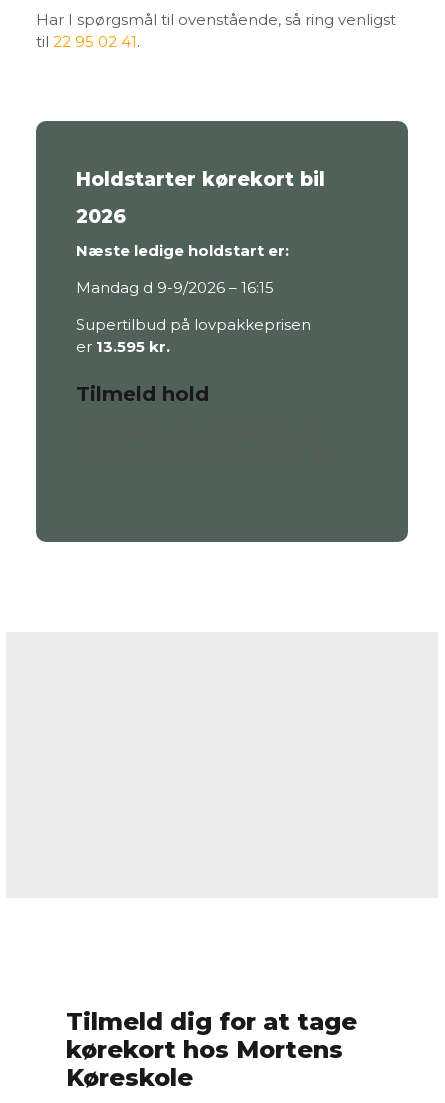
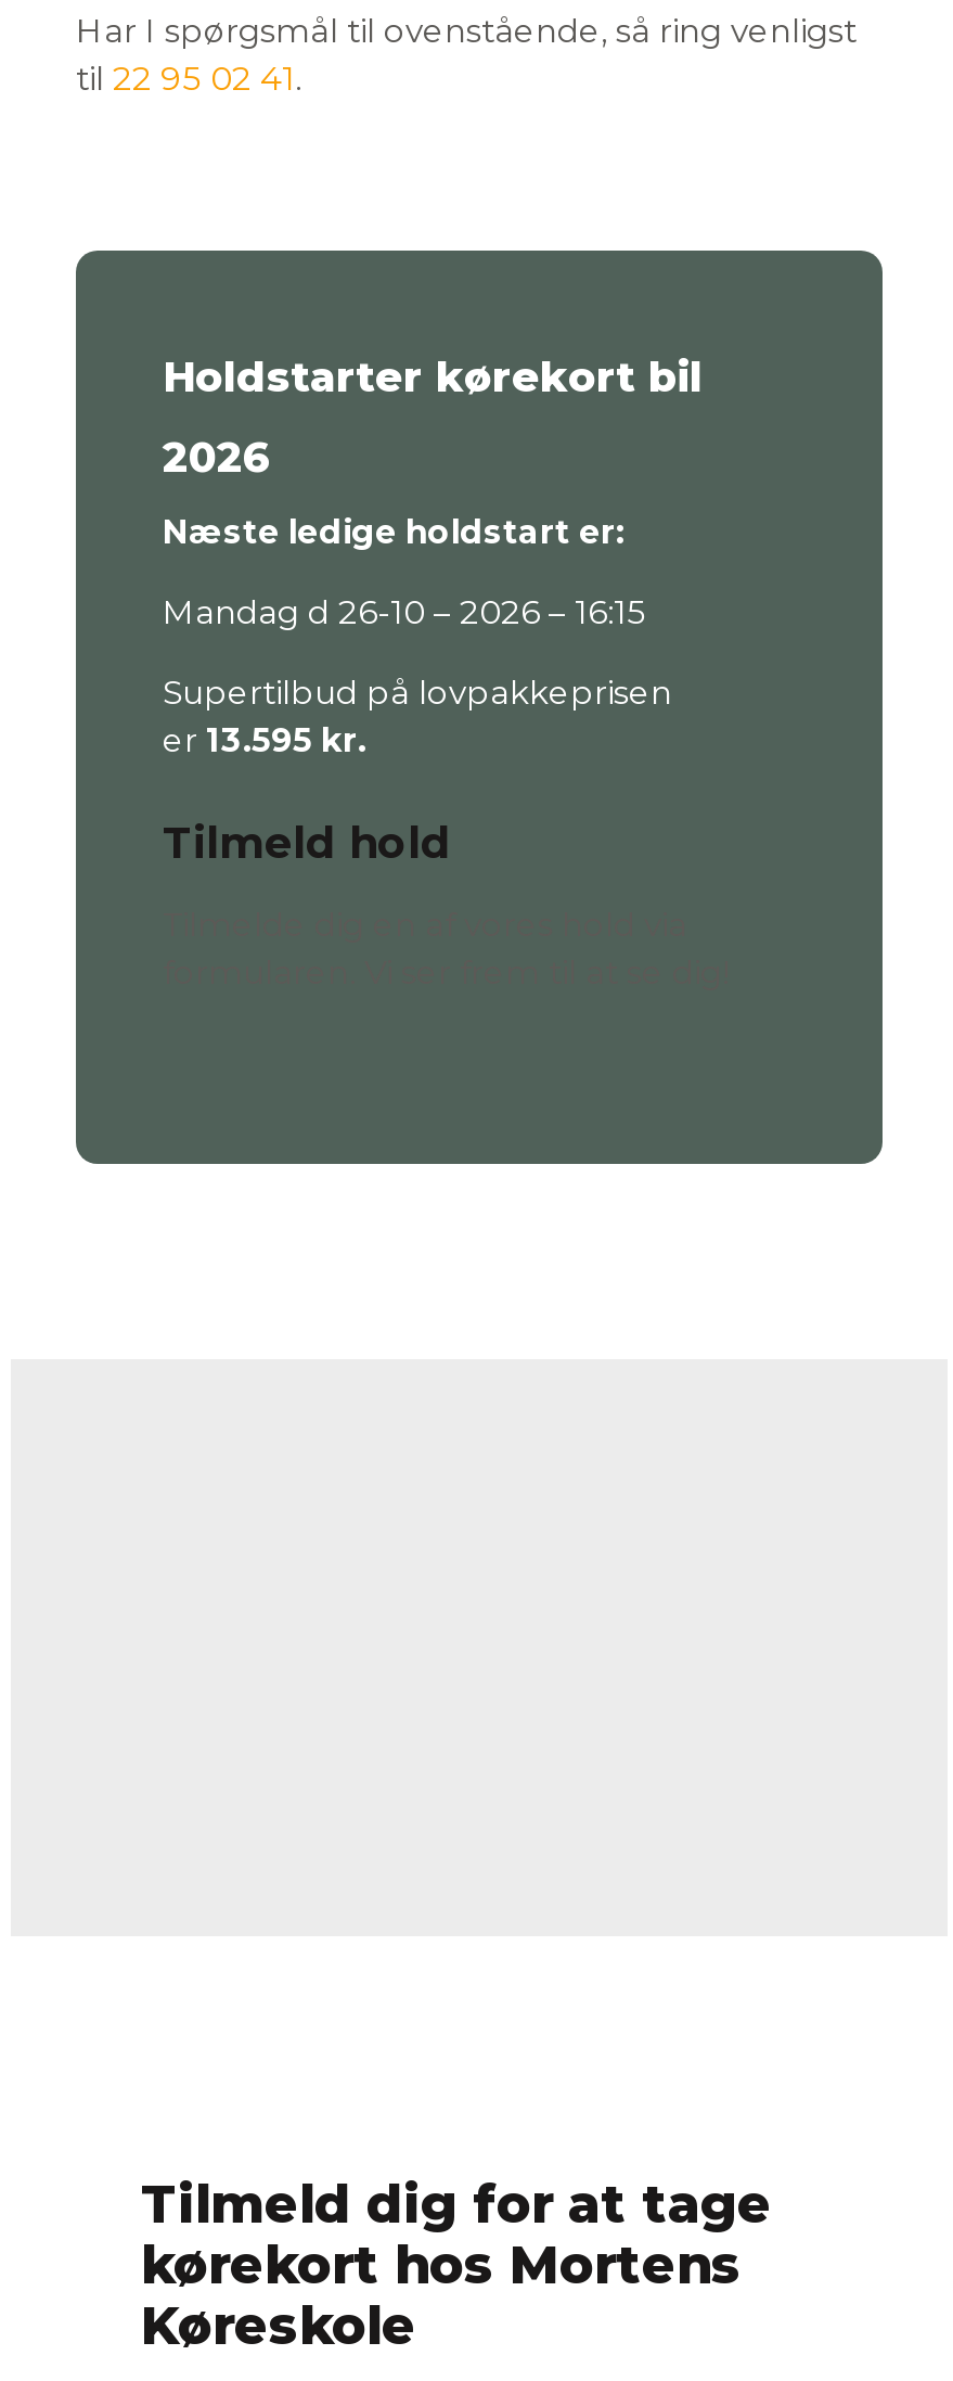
- Mandag d 9-9/2026 – 16:15
+ Mandag d 26-10 – 2026 – 16:15
